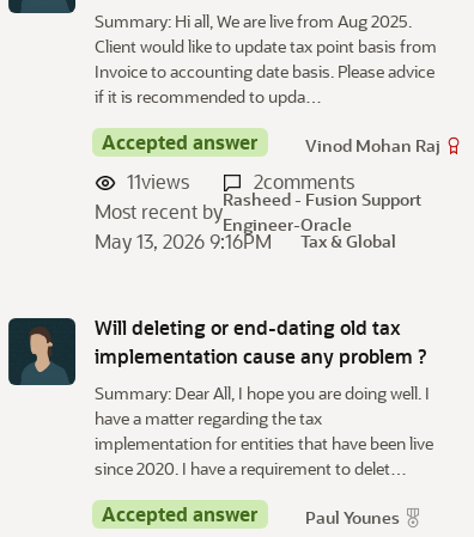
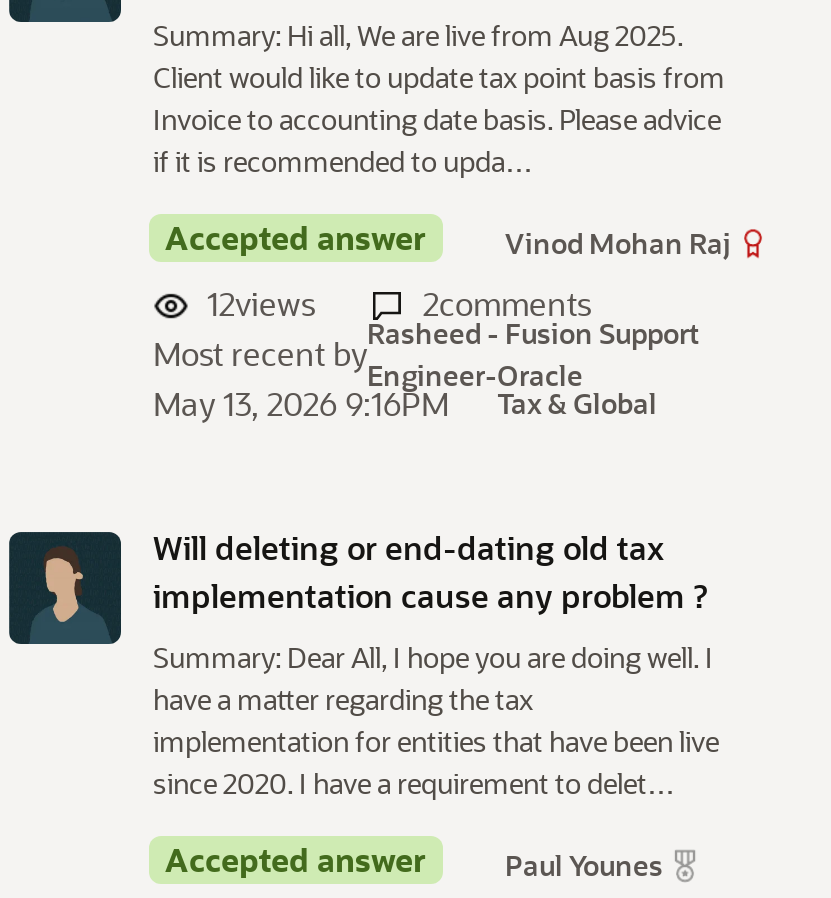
- 11views
+ 12views
